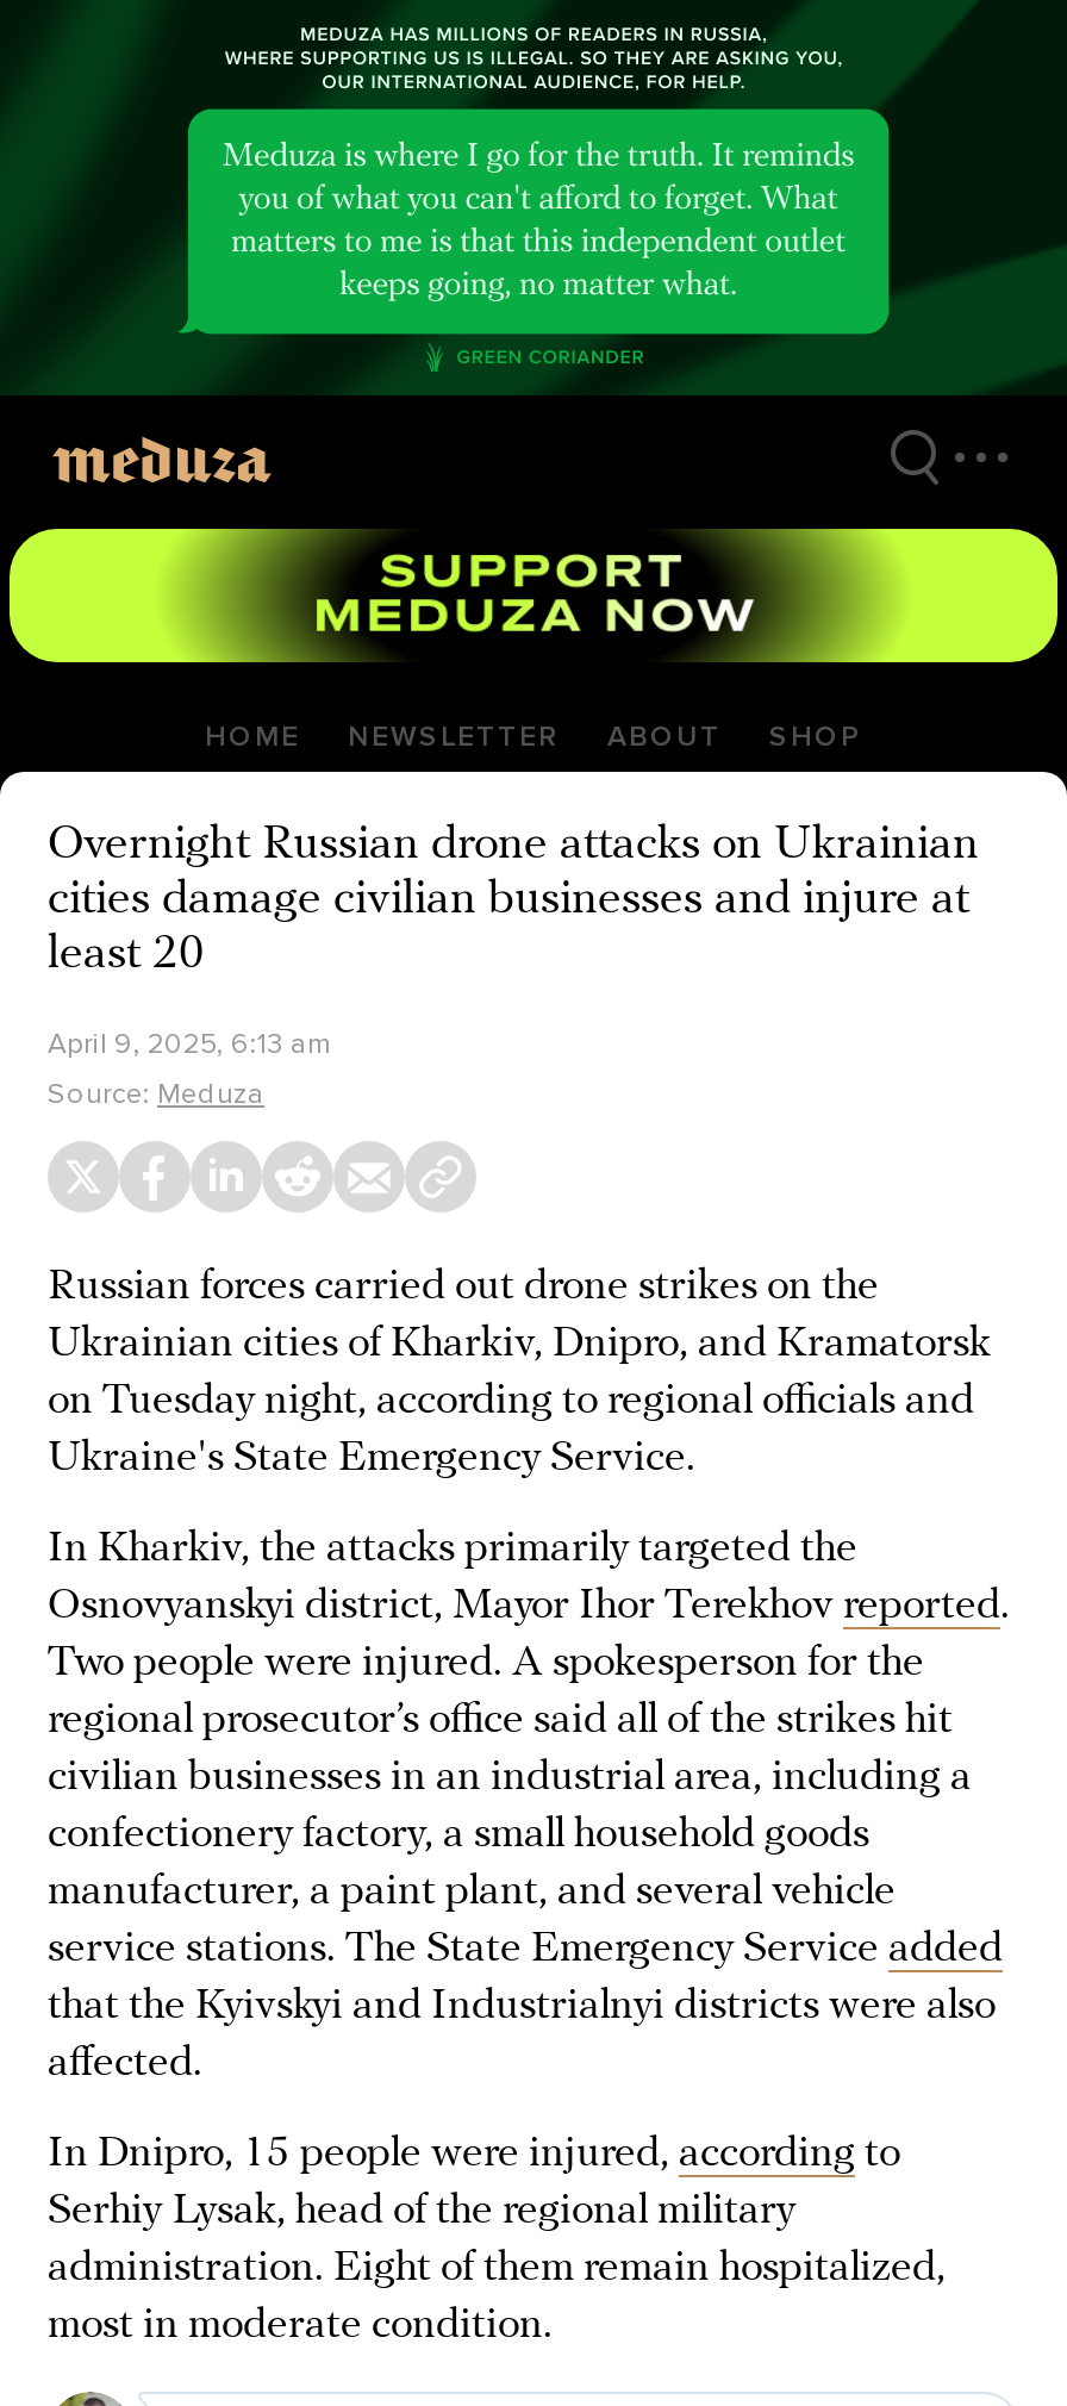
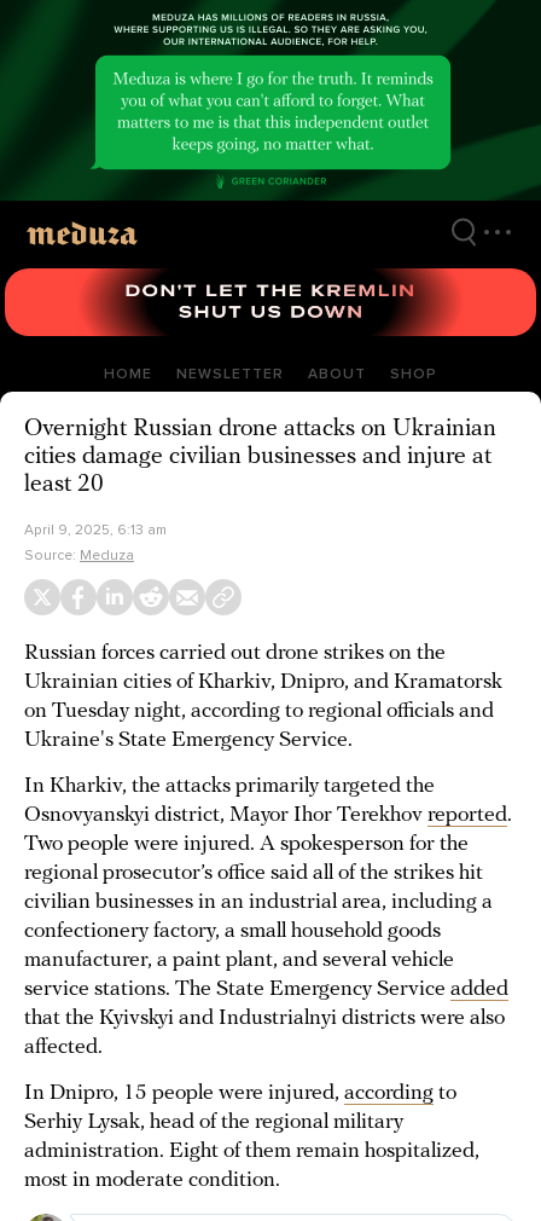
- [image]
+ [image]
